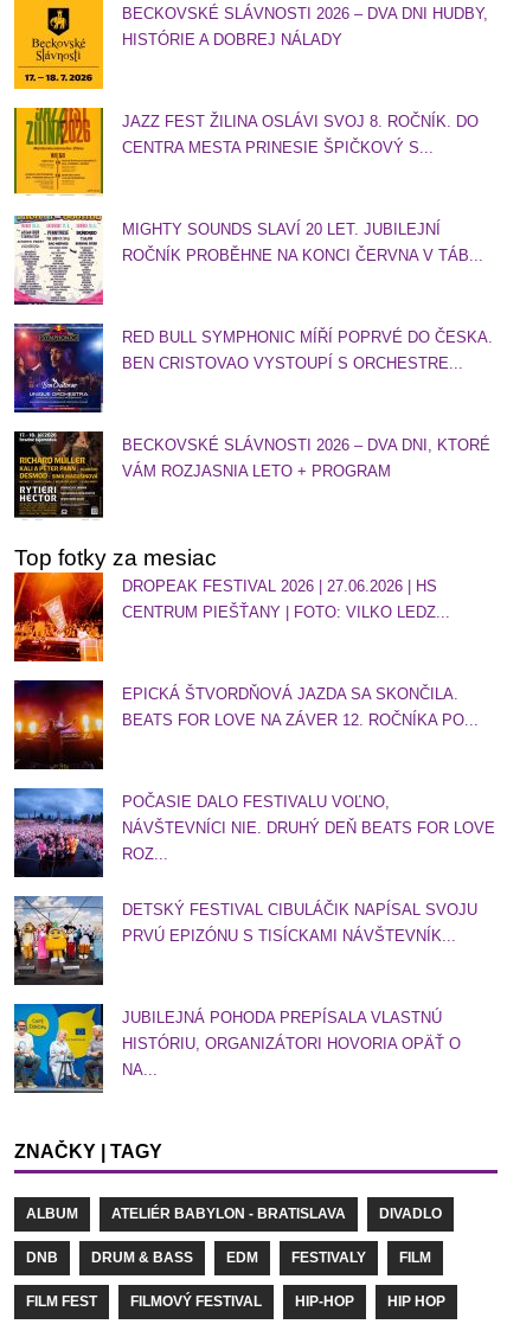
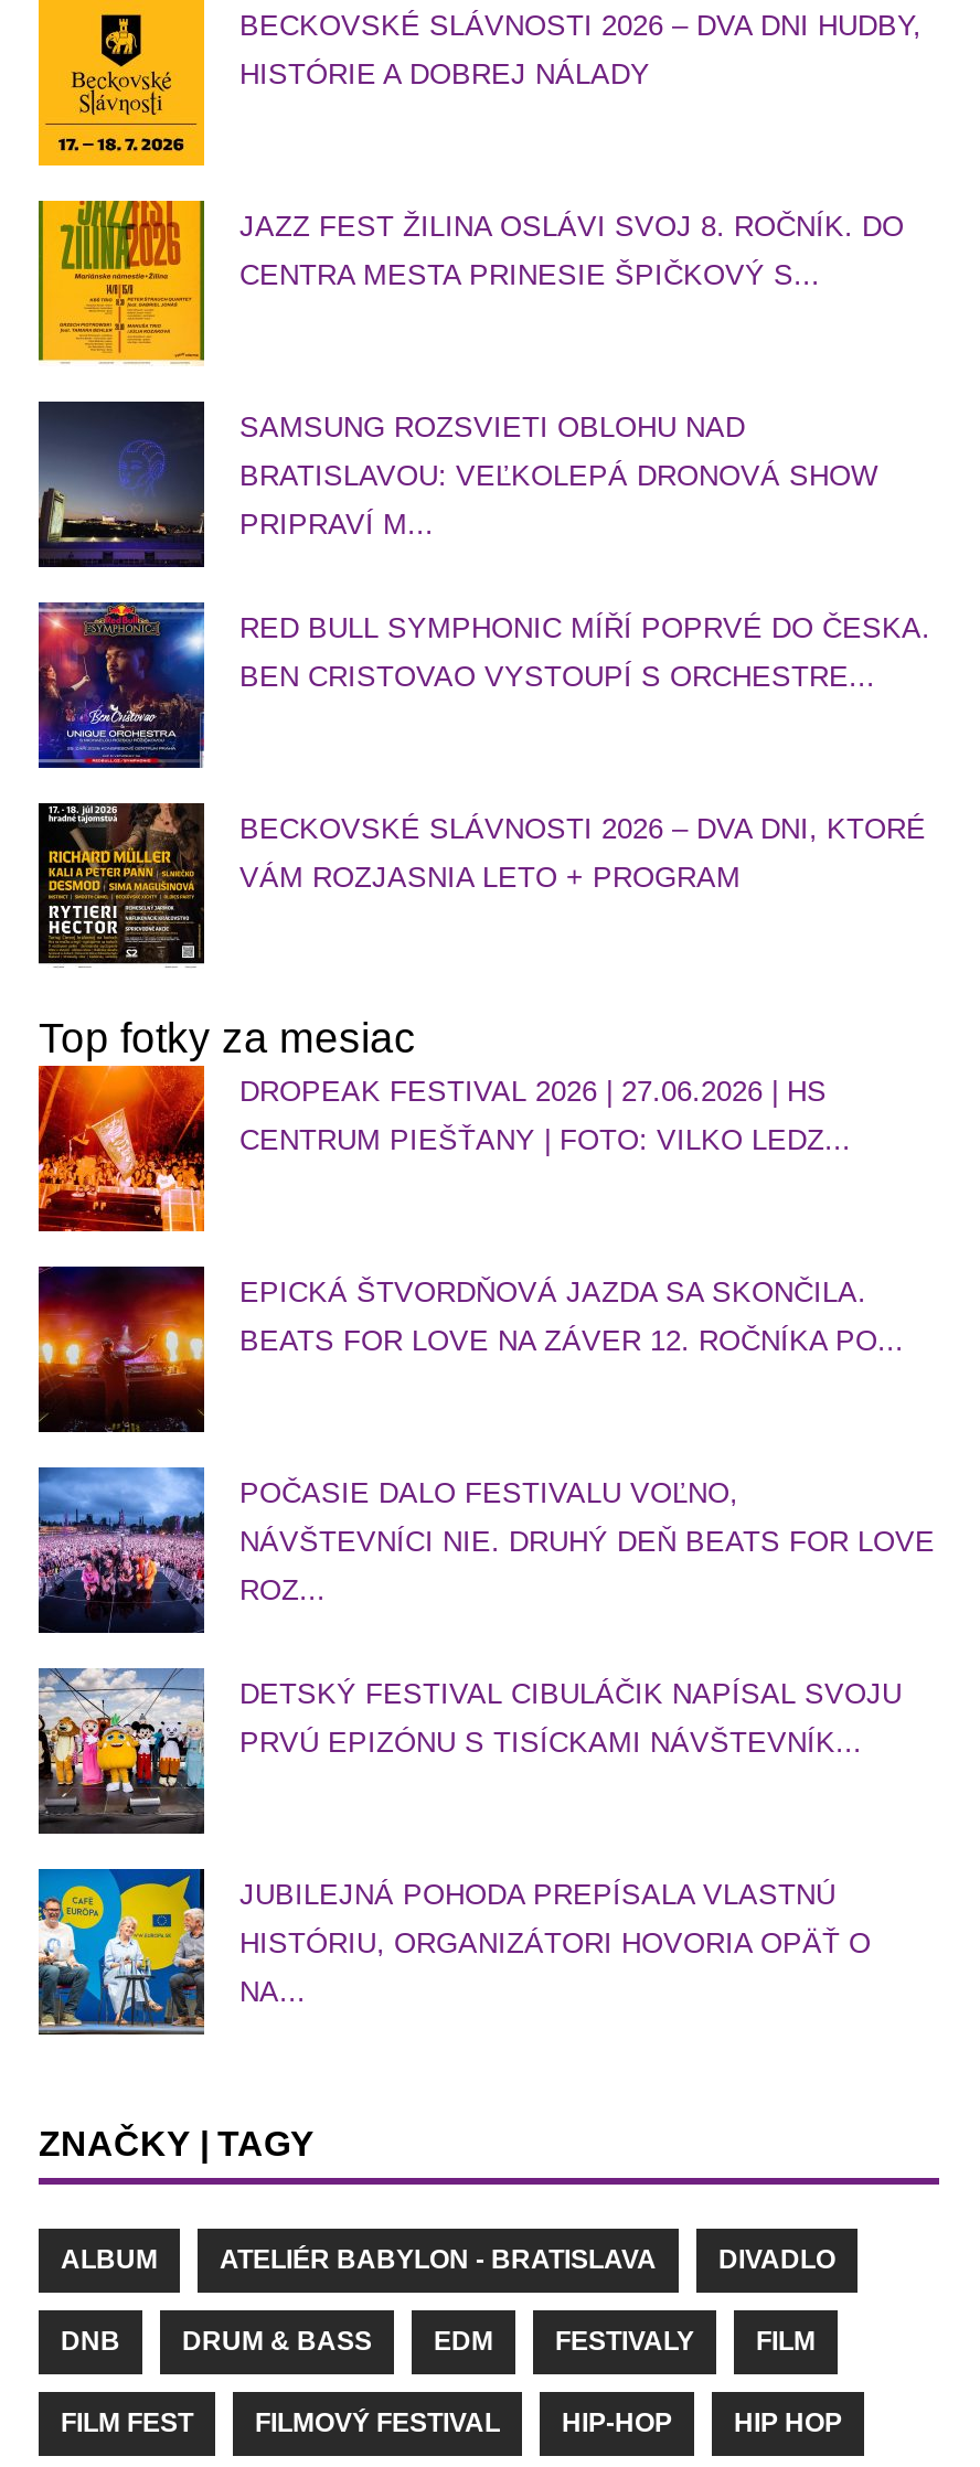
- [image]
- MIGHTY SOUNDS SLAVÍ 20 LET. JUBILEJNÍ
- ROČNÍK PROBĚHNE NA KONCI ČERVNA V TÁB...
+ [image]
+ SAMSUNG ROZSVIETI OBLOHU NAD
+ BRATISLAVOU: VEĽKOLEPÁ DRONOVÁ SHOW
+ PRIPRAVÍ M...
